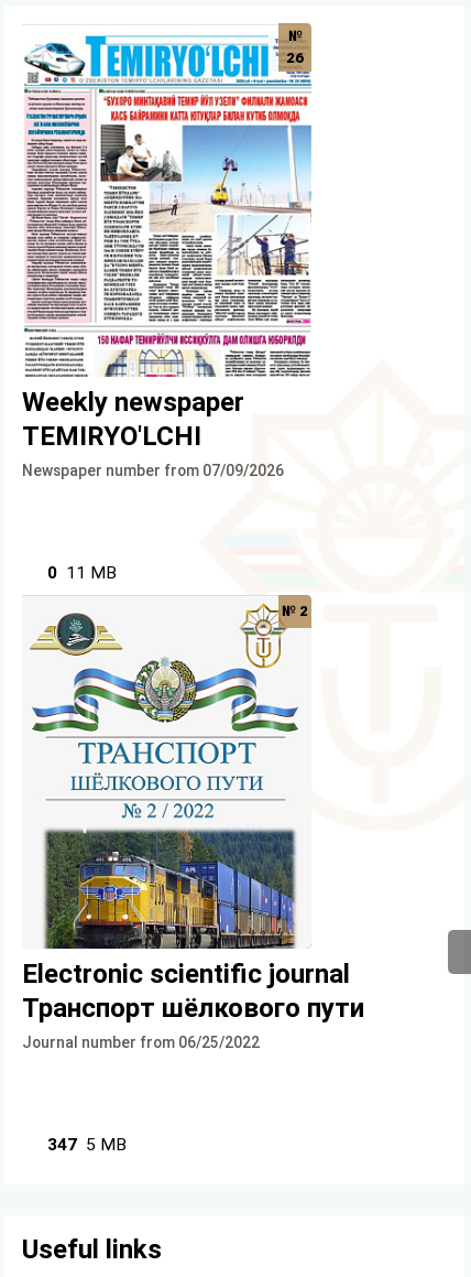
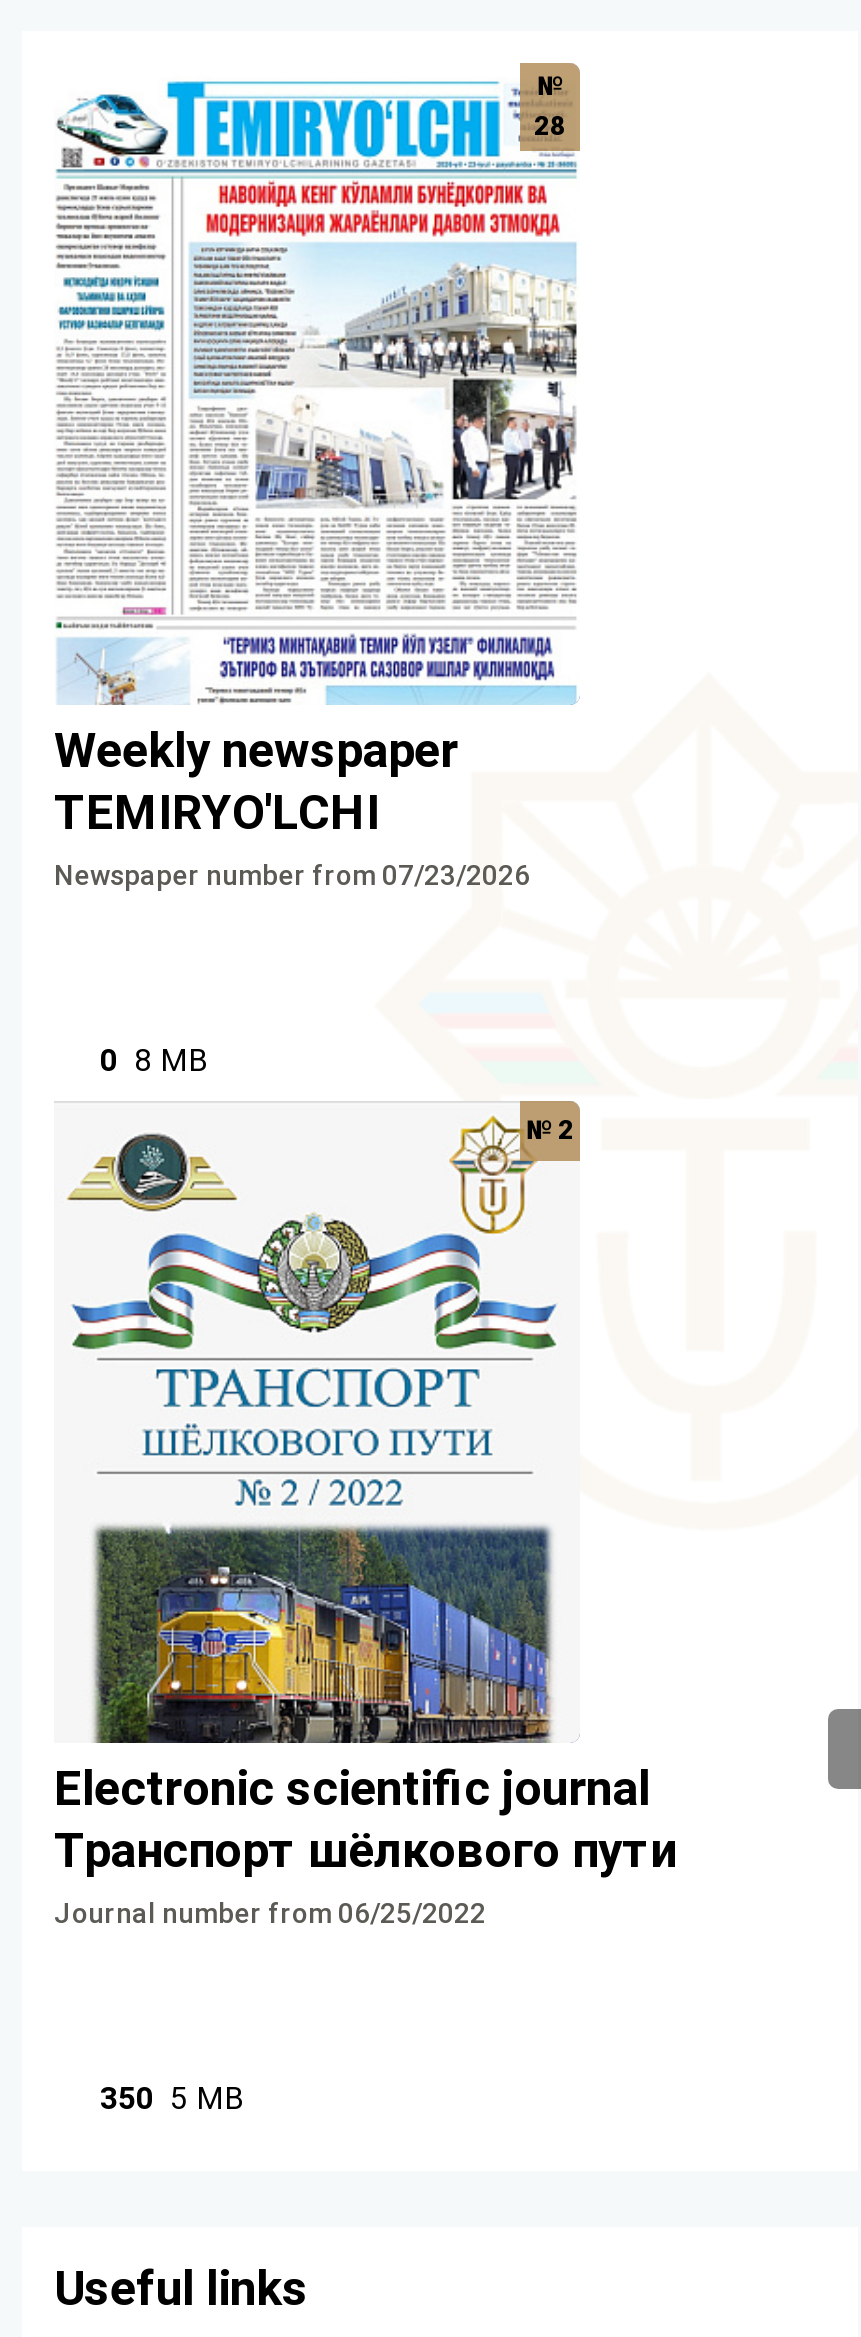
- [image]
- 26
+ [image]
+ 28

- Newspaper number from 07/09/2026
+ Newspaper number from 07/23/2026

- 0 11 MB
+ 0 8 MB

- 347 5 MB
+ 350 5 MB
